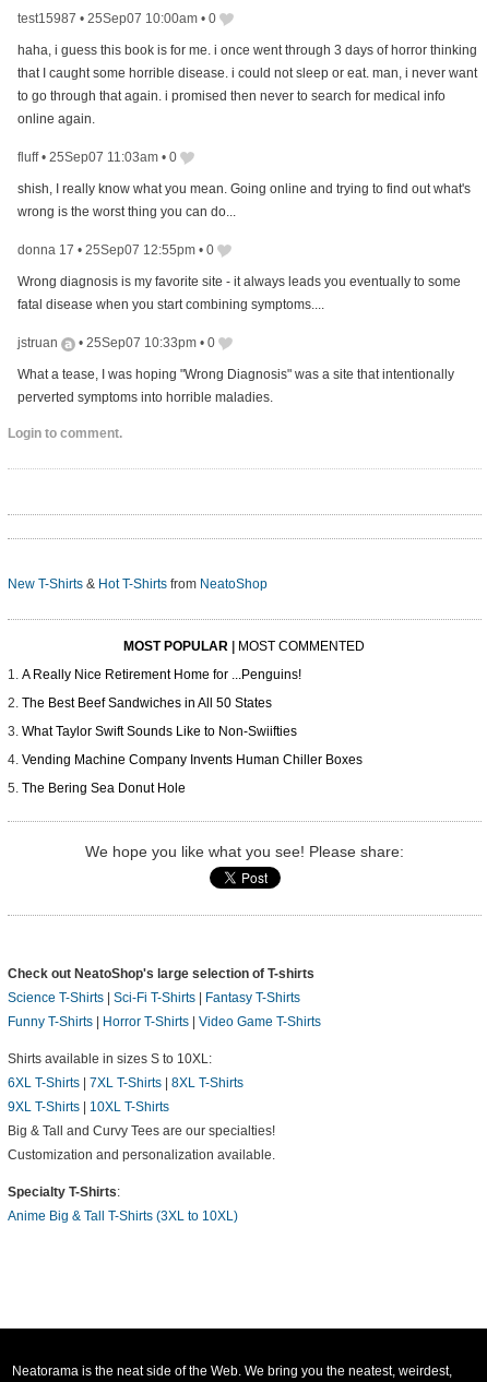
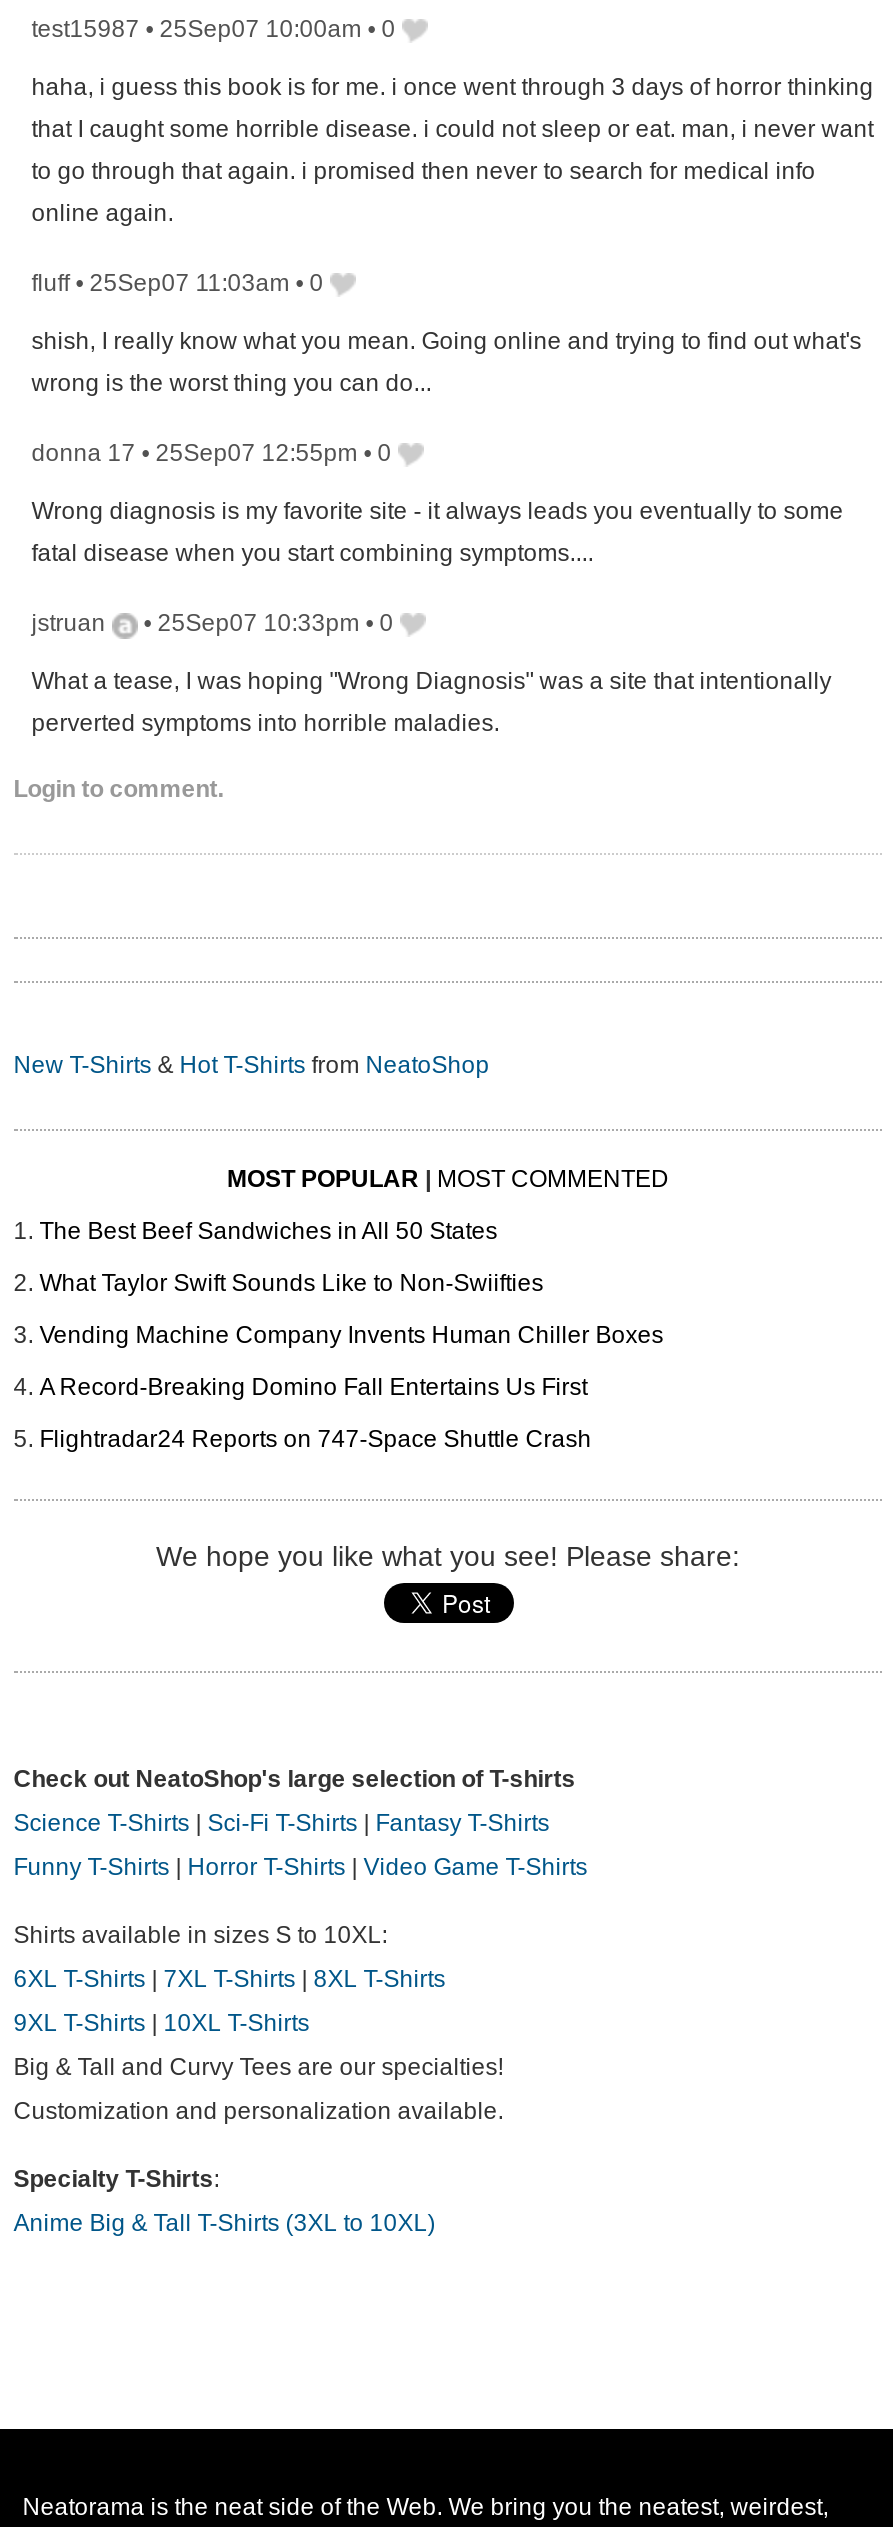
- A Really Nice Retirement Home for ...Penguins!

moved up: The Best Beef Sandwiches in All 50 States | What Taylor Swift Sounds Like to Non-Swiifties | Vending Machine Company Invents Human Chiller Boxes

- The Bering Sea Donut Hole
+ A Record-Breaking Domino Fall Entertains Us First
+ Flightradar24 Reports on 747-Space Shuttle Crash
